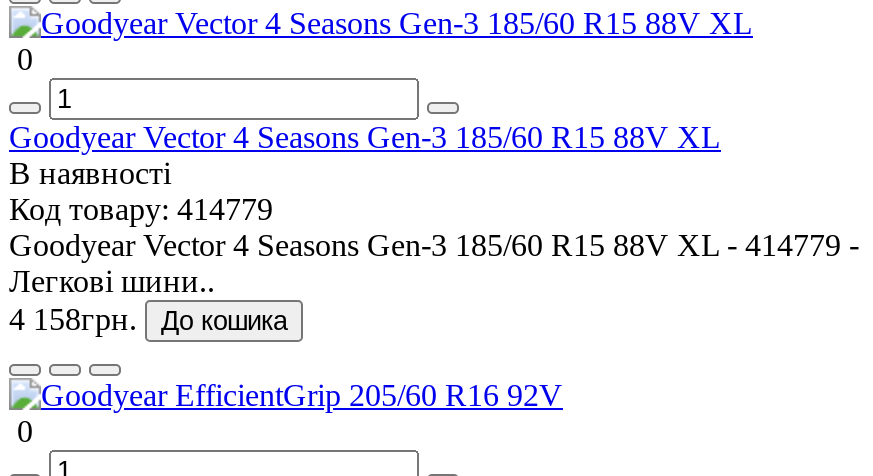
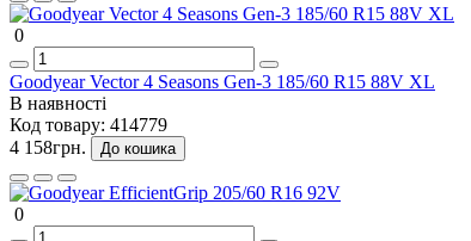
- Goodyear Vector 4 Seasons Gen-3 185/60 R15 88V XL - 414779 -
- Легкові шини..
